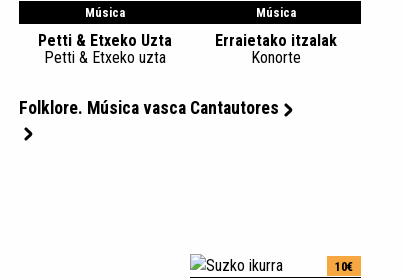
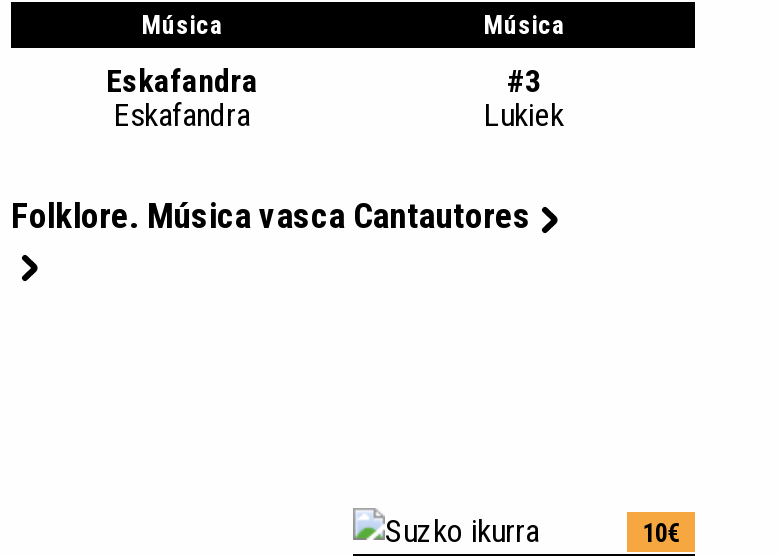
- Petti & Etxeko Uzta
- Petti & Etxeko uzta
+ Eskafandra
+ Eskafandra

- Erraietako itzalak
- Konorte
+ #3
+ Lukiek
